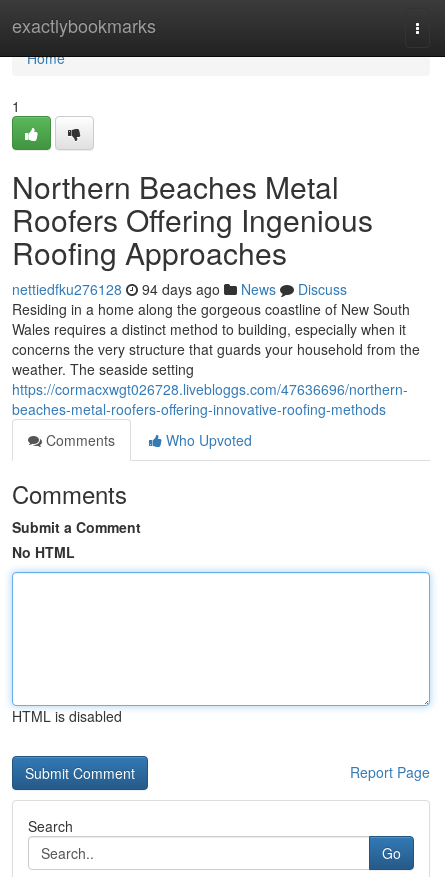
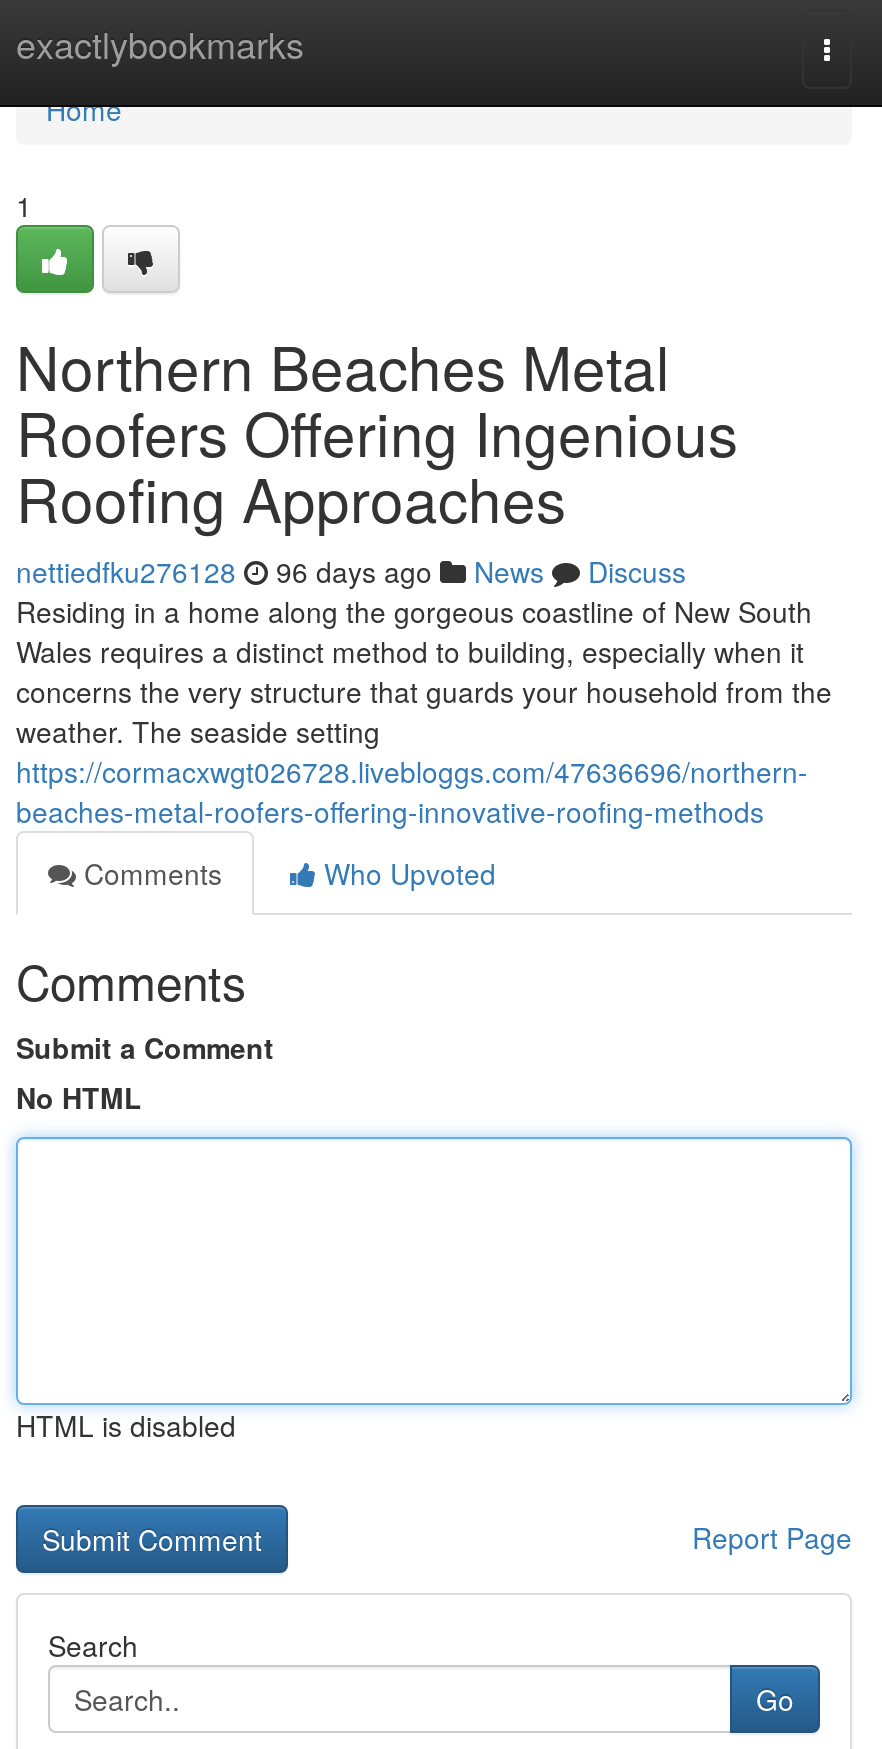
- nettiedfku276128 94 days ago News Discuss
+ nettiedfku276128 96 days ago News Discuss
